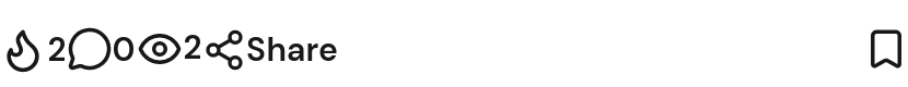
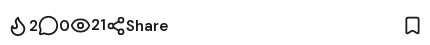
- 2 0 2 Share
+ 2 0 21 Share
